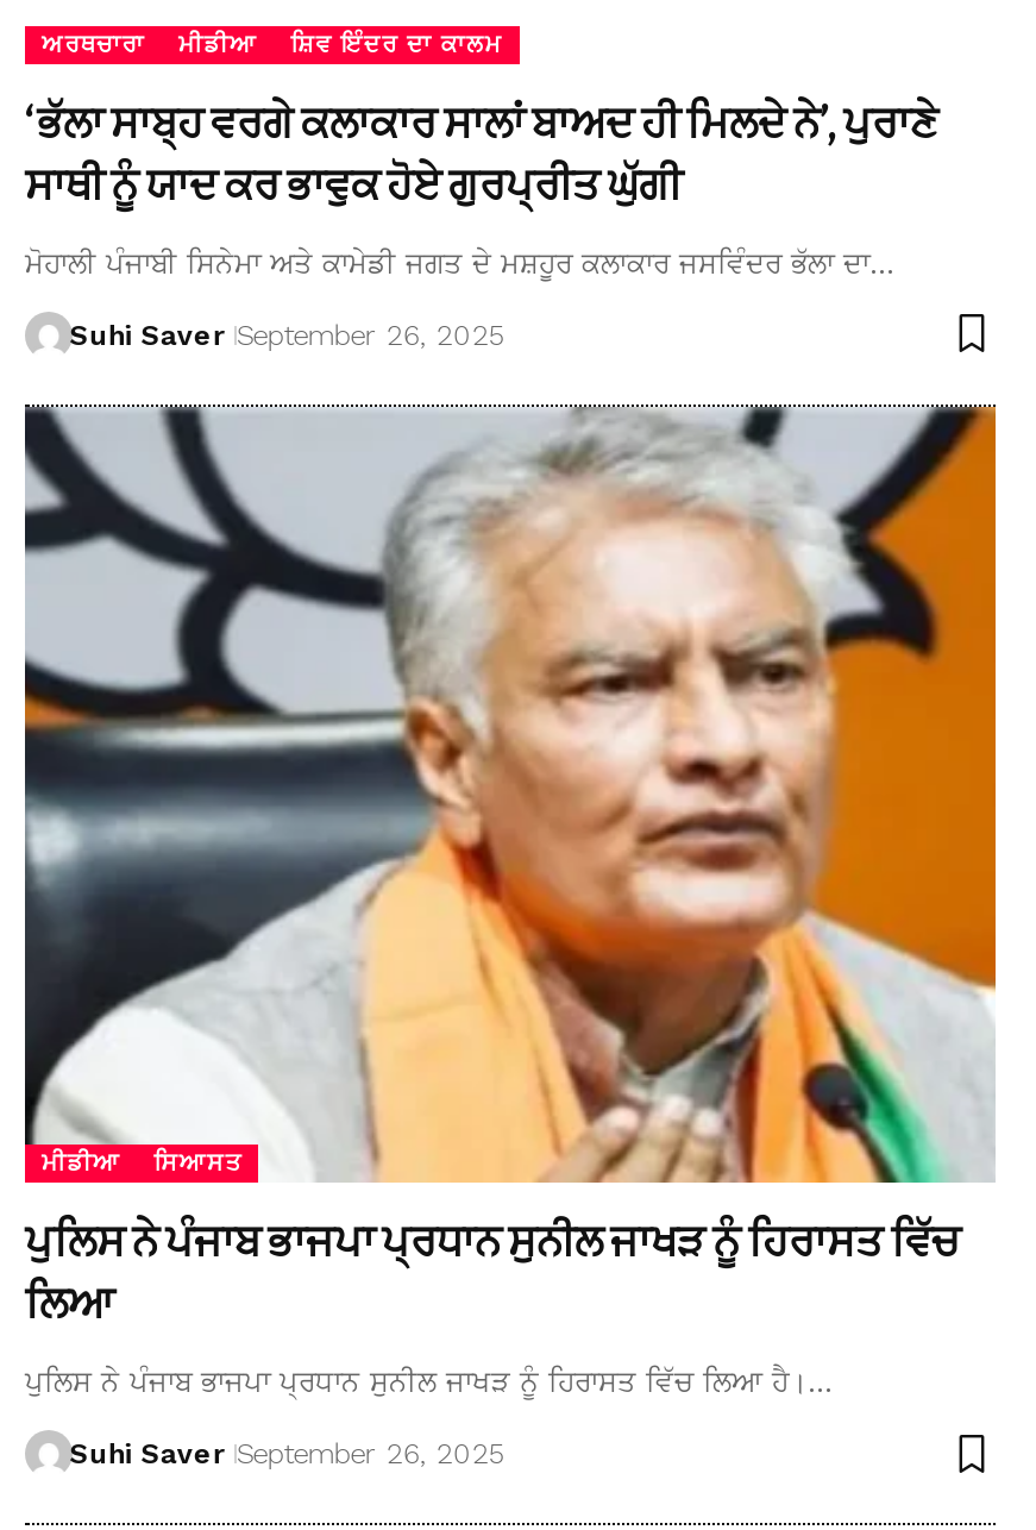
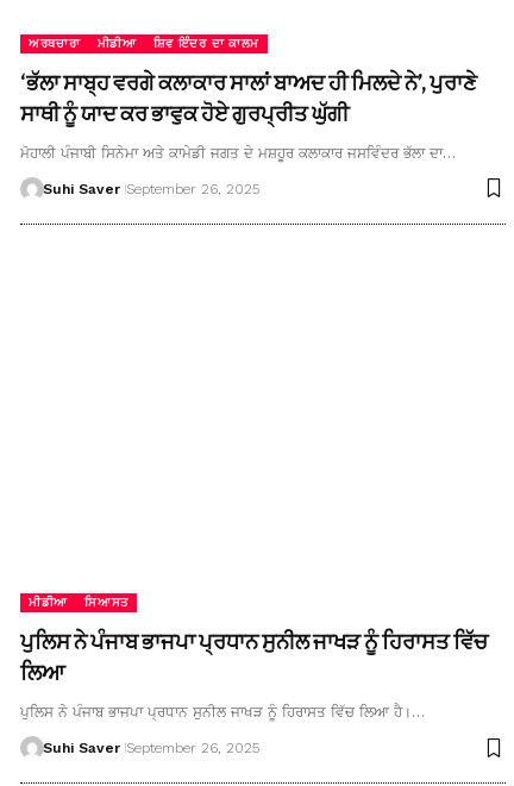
- [image]
